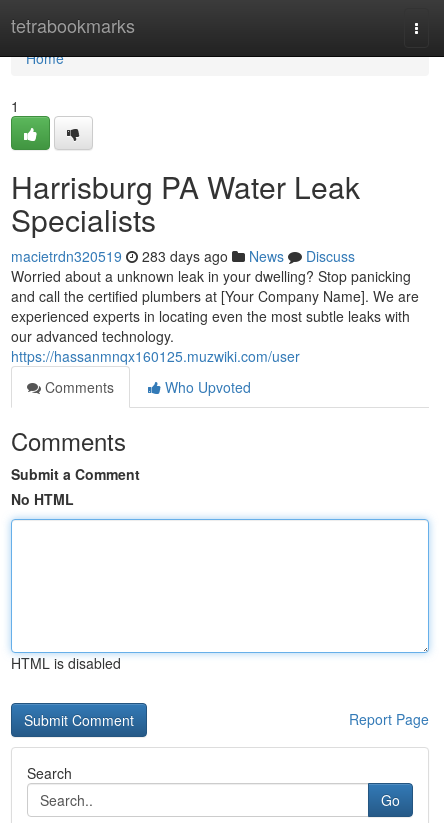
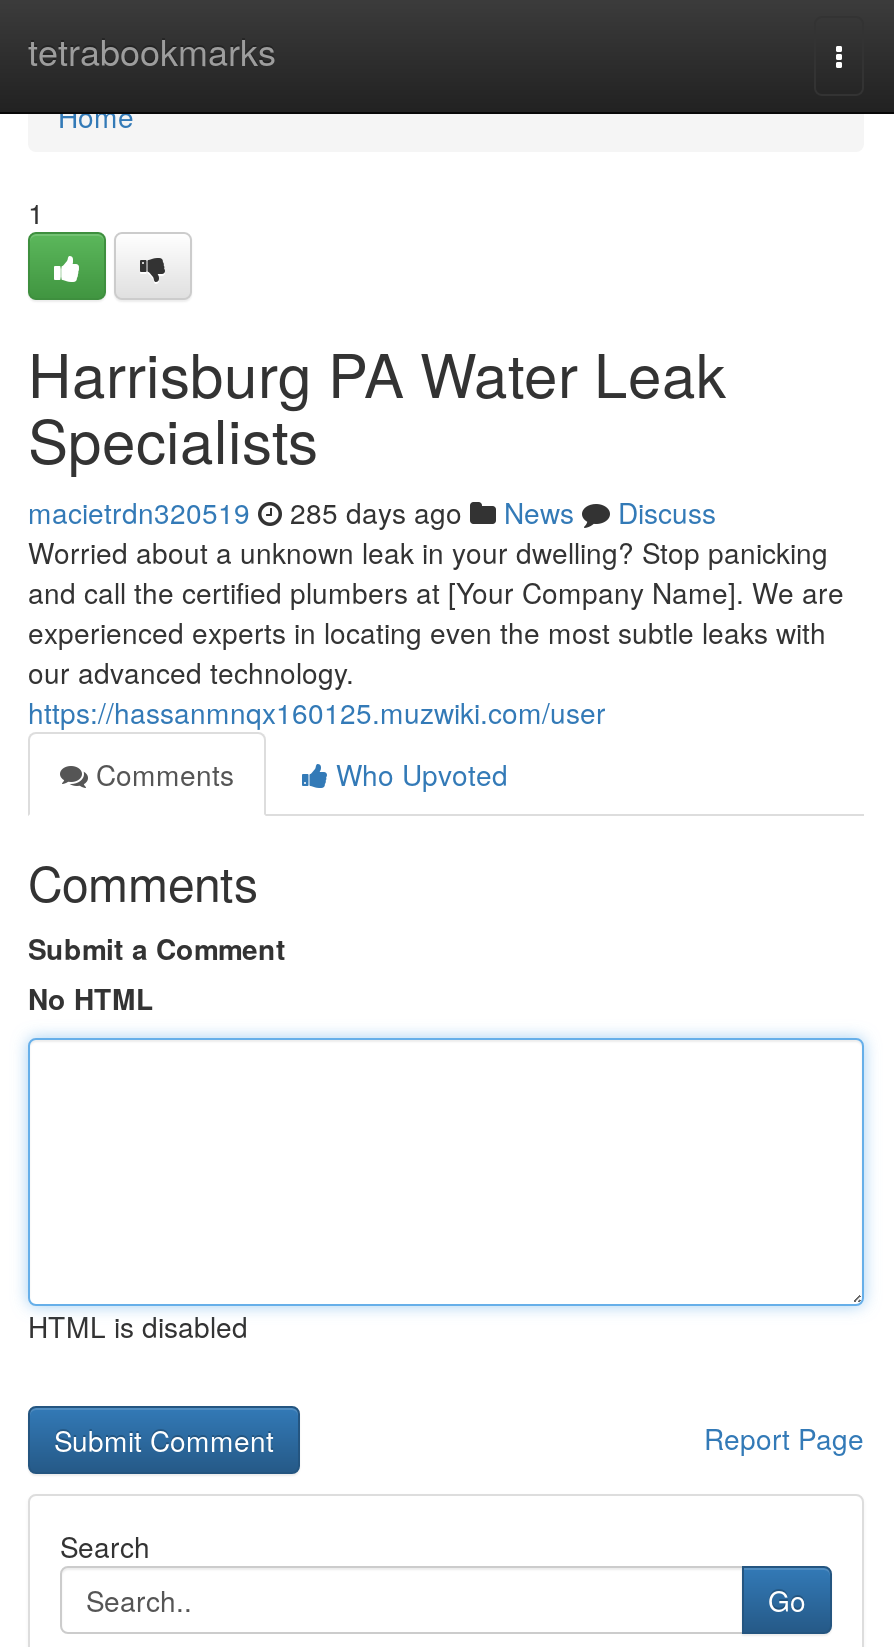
- macietrdn320519 283 days ago News Discuss
+ macietrdn320519 285 days ago News Discuss
